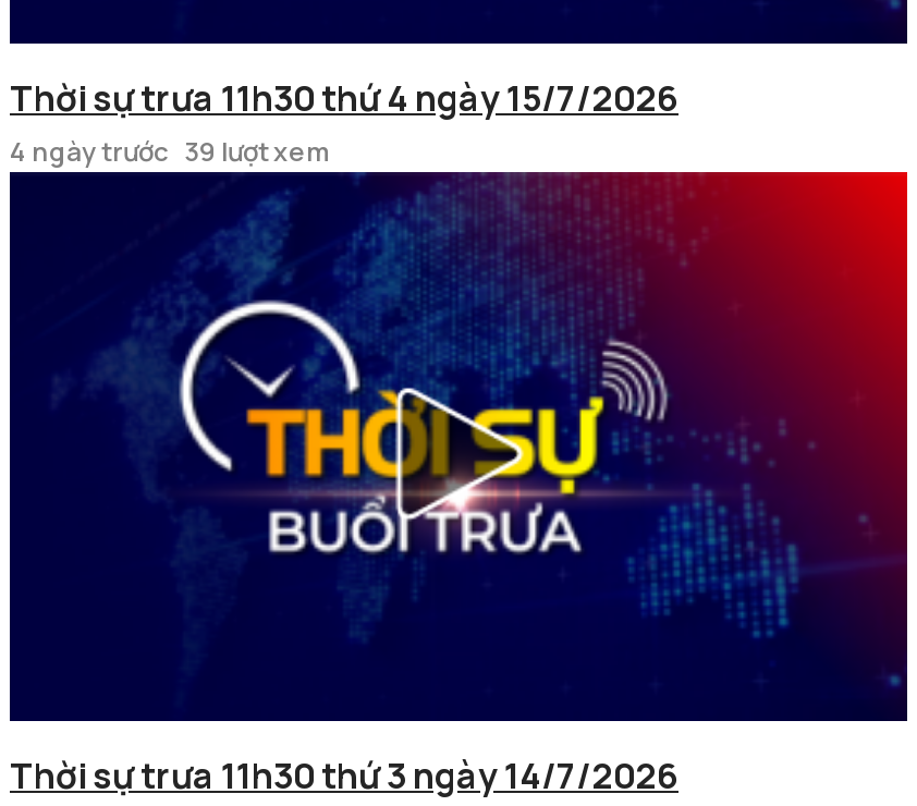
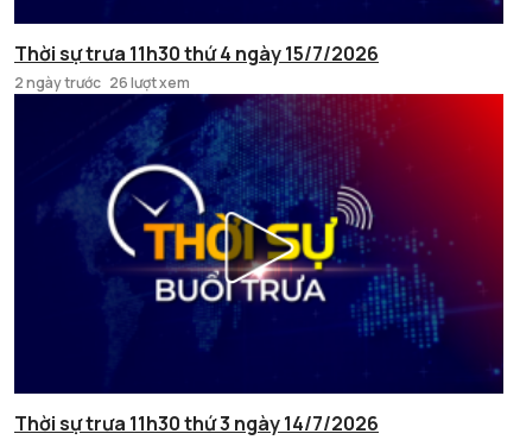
- 4 ngày trước 39 lượt xem
+ 2 ngày trước 26 lượt xem
